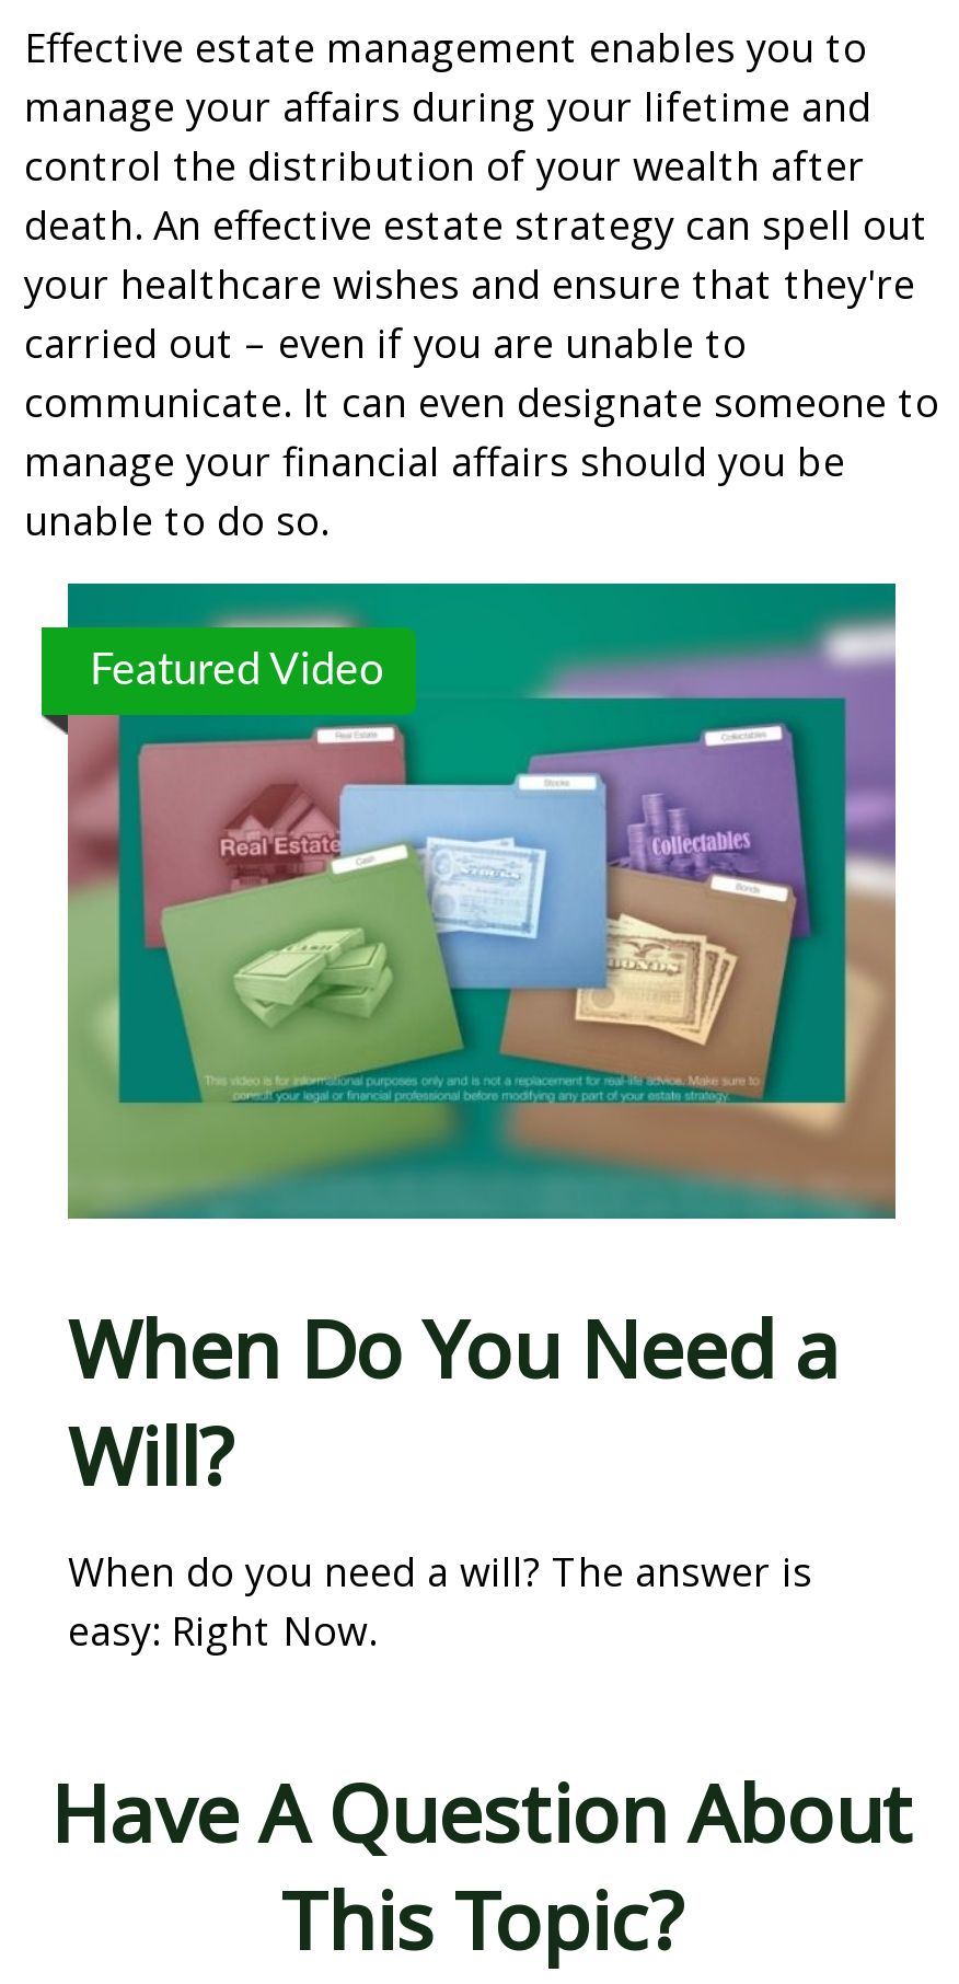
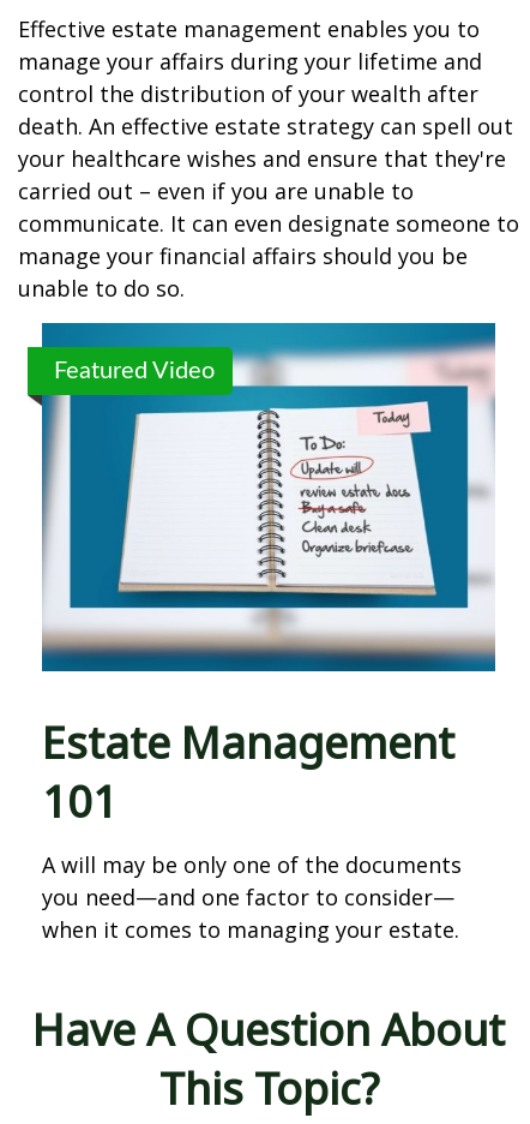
- [image]
- When Do You Need a
- Will?
- When do you need a will? The answer is
- easy: Right Now.
+ [image]
+ Estate Management
+ 101
+ A will may be only one of the documents
+ you need—and one factor to consider—
+ when it comes to managing your estate.
